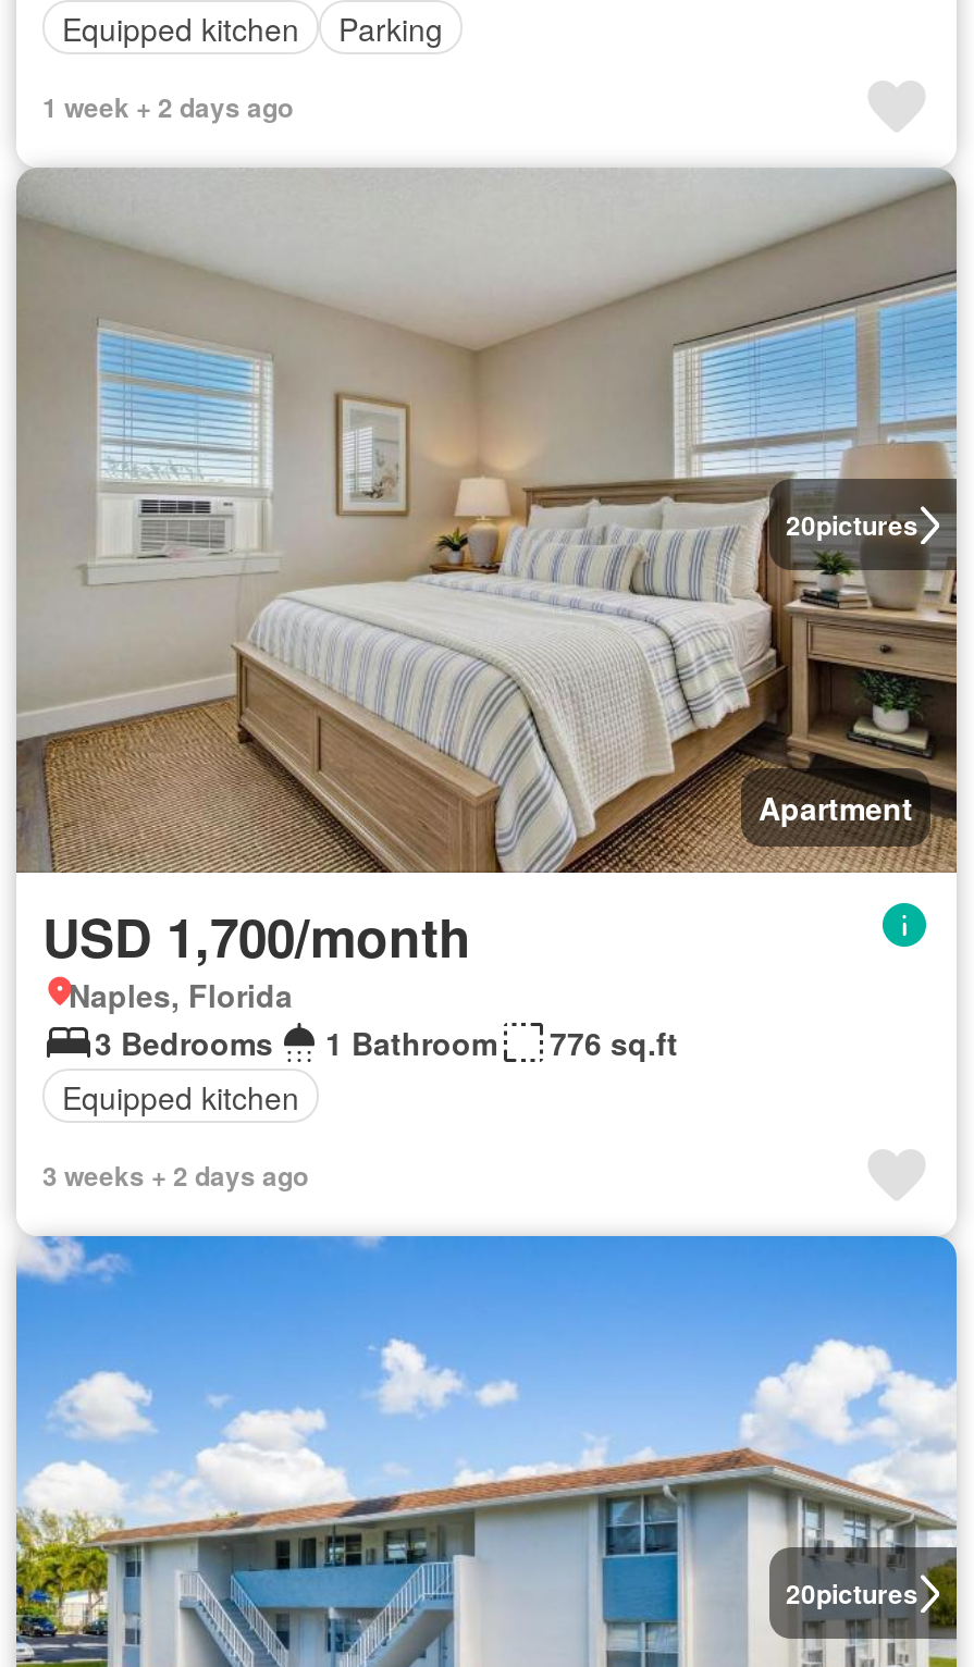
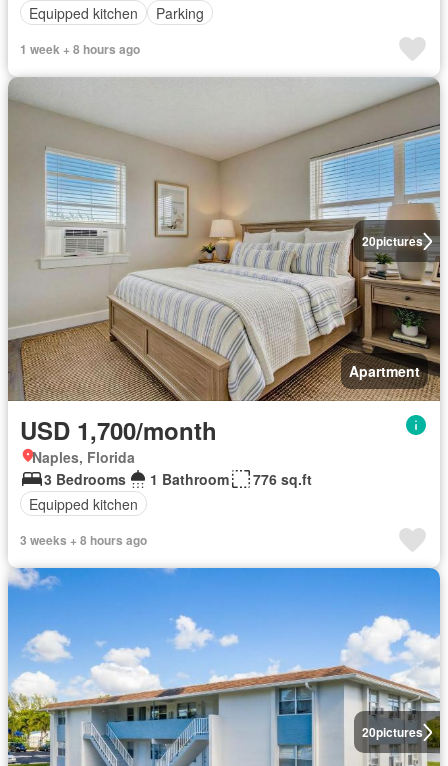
- 1 week + 2 days ago
+ 1 week + 8 hours ago

- 3 weeks + 2 days ago
+ 3 weeks + 8 hours ago
